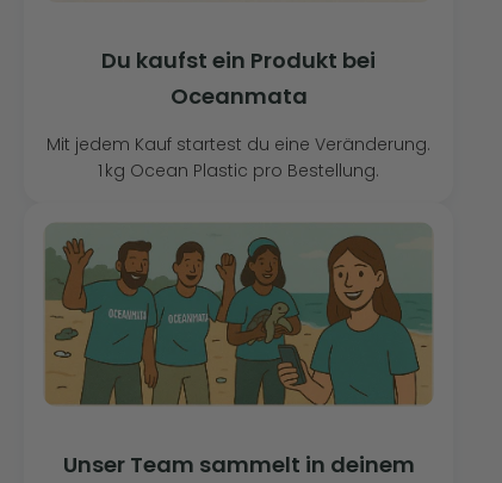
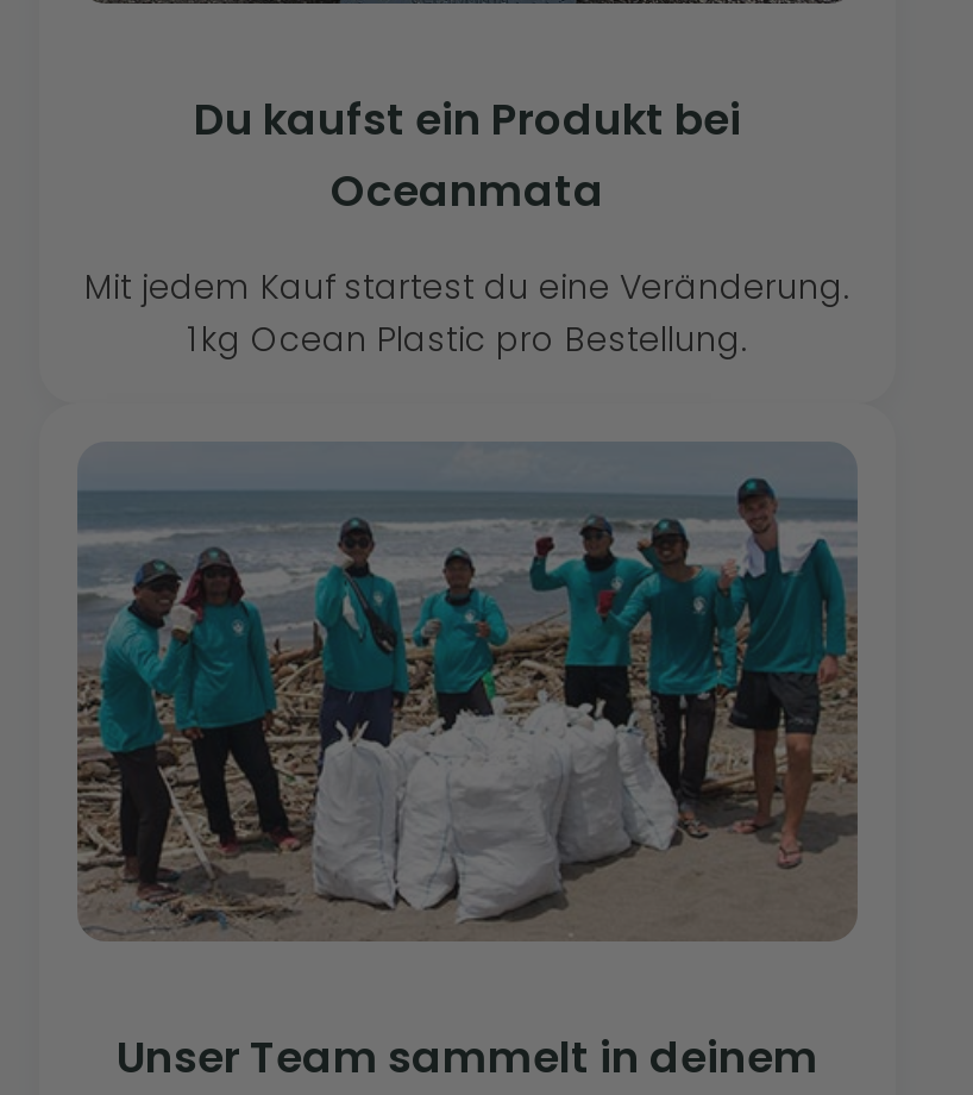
- [image]
+ [image]
